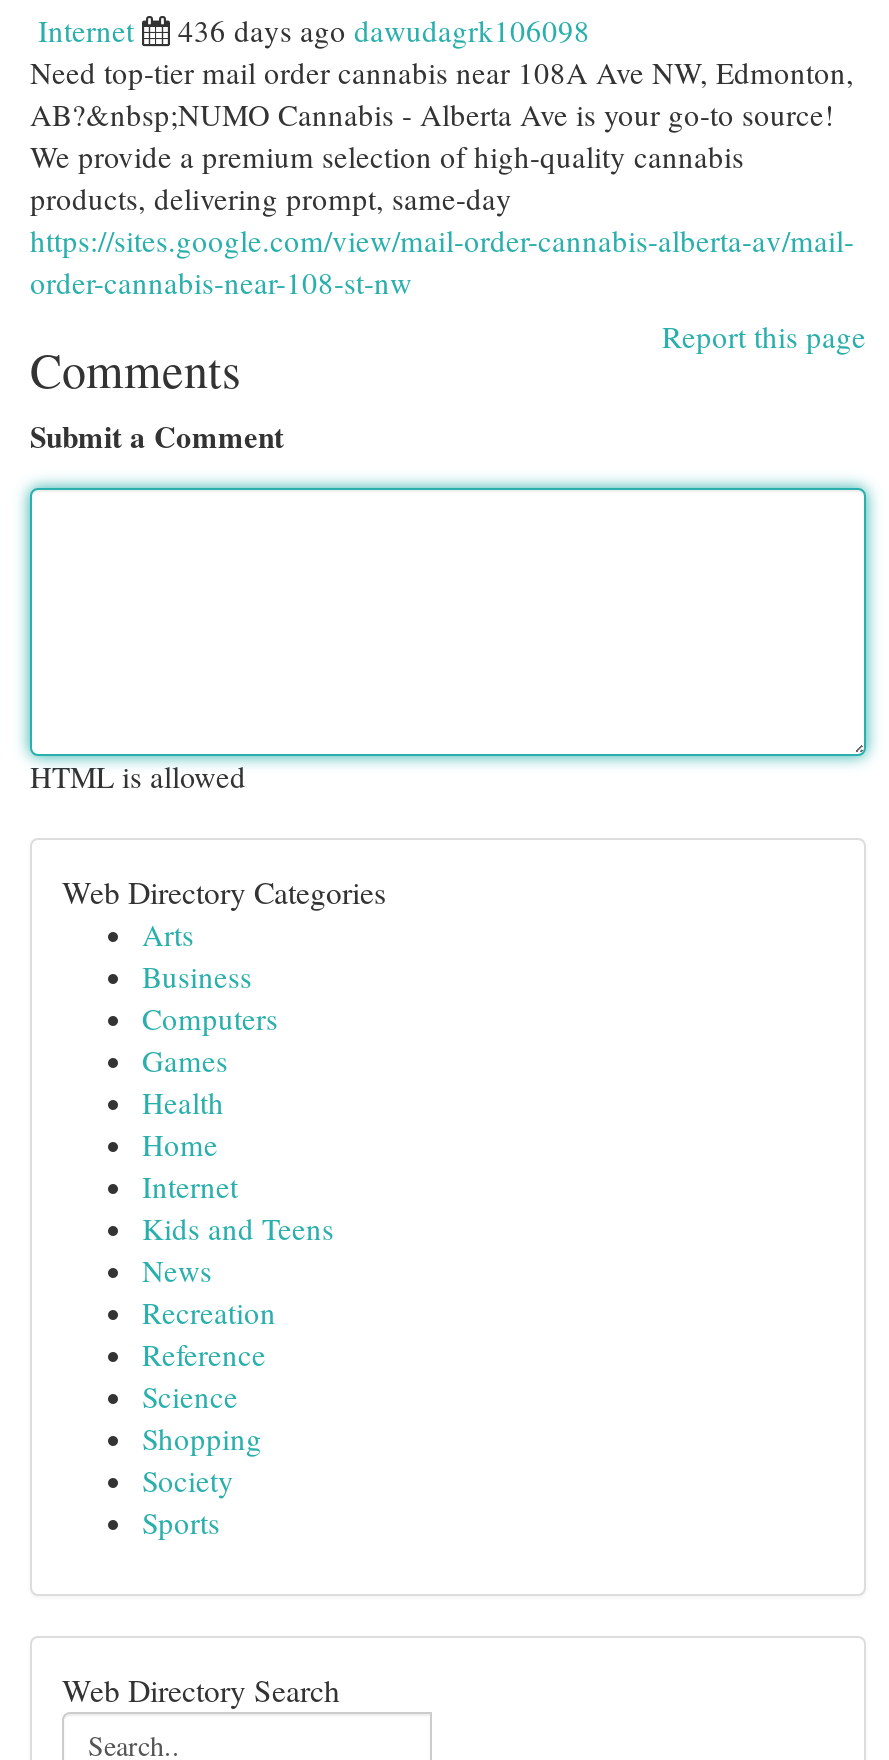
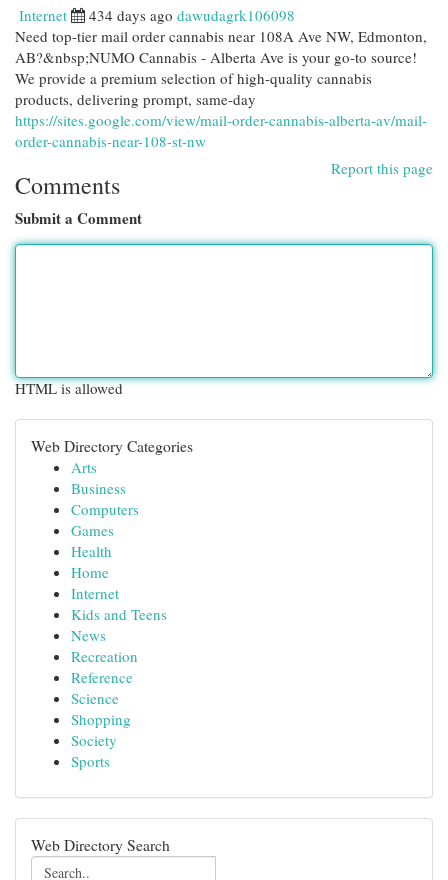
- 436 days ago dawudagrk106098
+ 434 days ago dawudagrk106098
